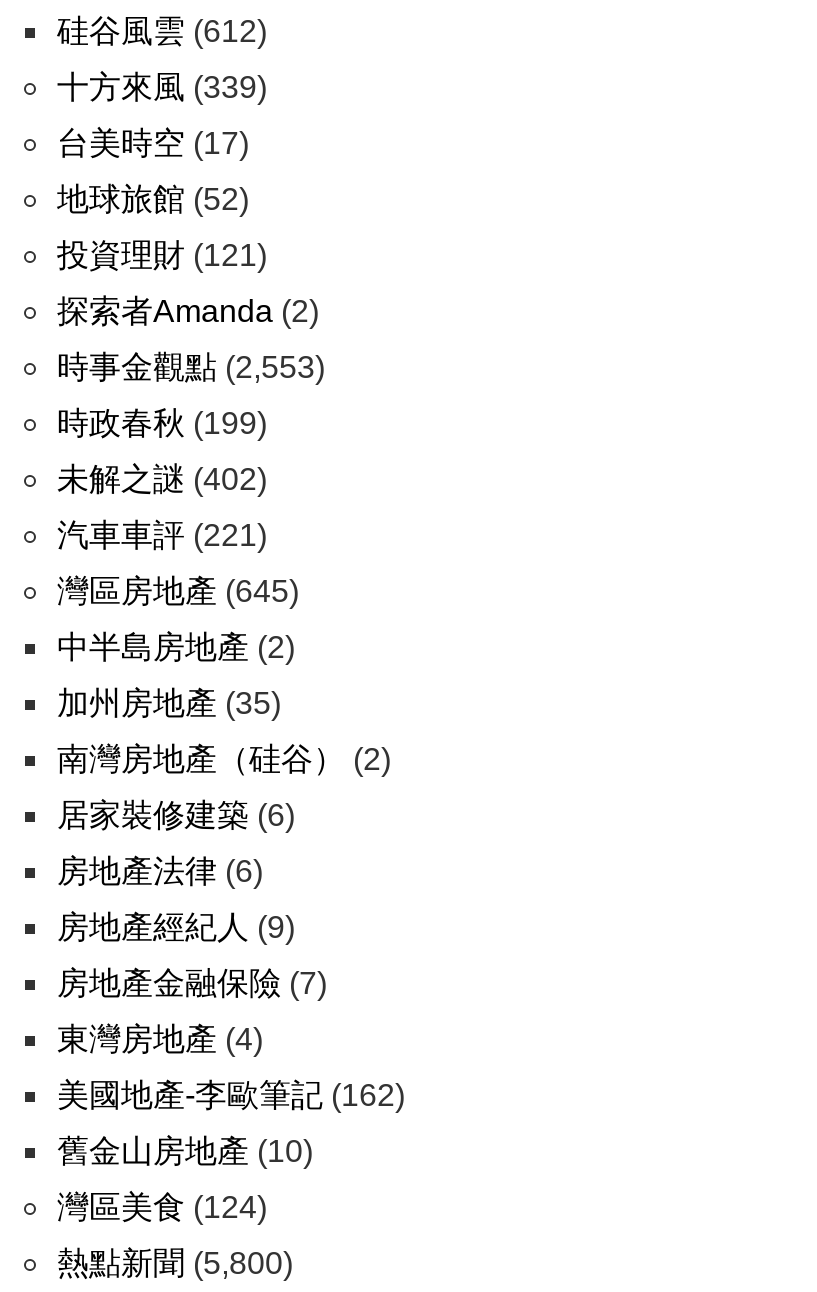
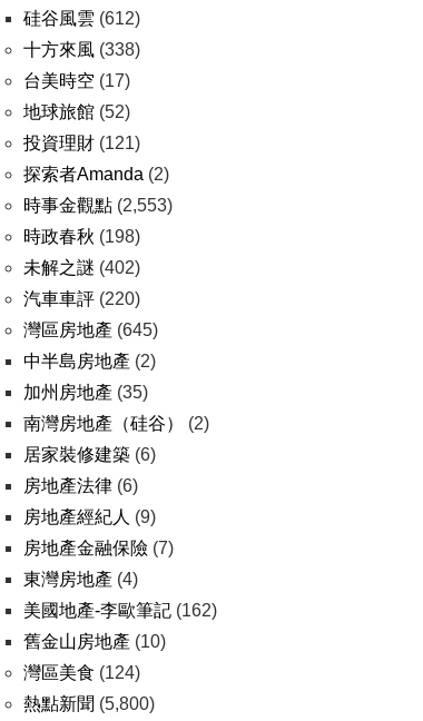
- 十方來風(339)
+ 十方來風(338)

- 時政春秋(199)
+ 時政春秋(198)

- 汽車車評(221)
+ 汽車車評(220)
